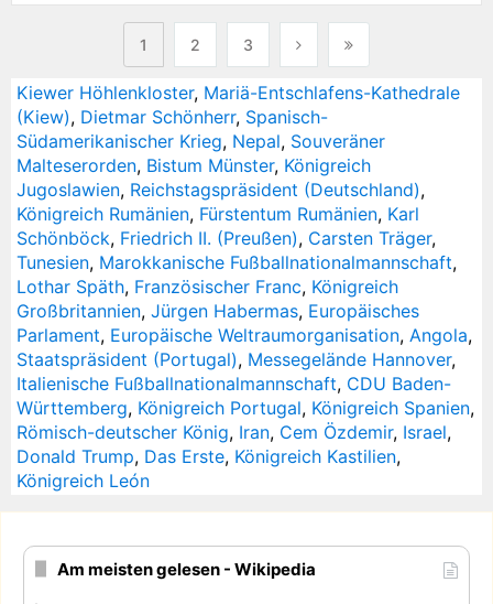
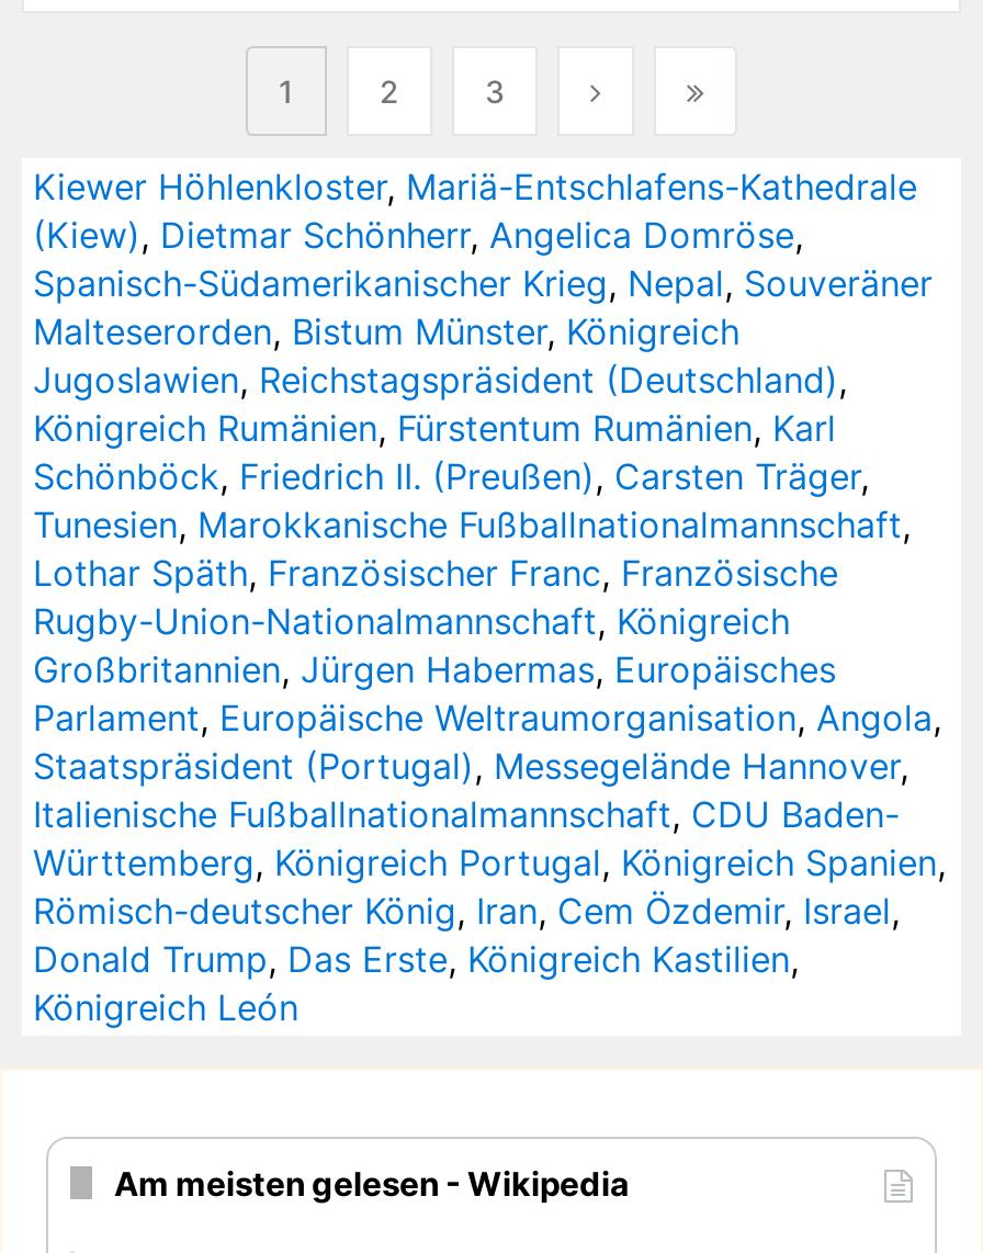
- (Kiew), Dietmar Schönherr, Spanisch-
- Südamerikanischer Krieg, Nepal, Souveräner
+ (Kiew), Dietmar Schönherr, Angelica Domröse,
+ Spanisch-Südamerikanischer Krieg, Nepal, Souveräner

- Lothar Späth, Französischer Franc, Königreich
+ Lothar Späth, Französischer Franc, Französische
+ Rugby-Union-Nationalmannschaft, Königreich
